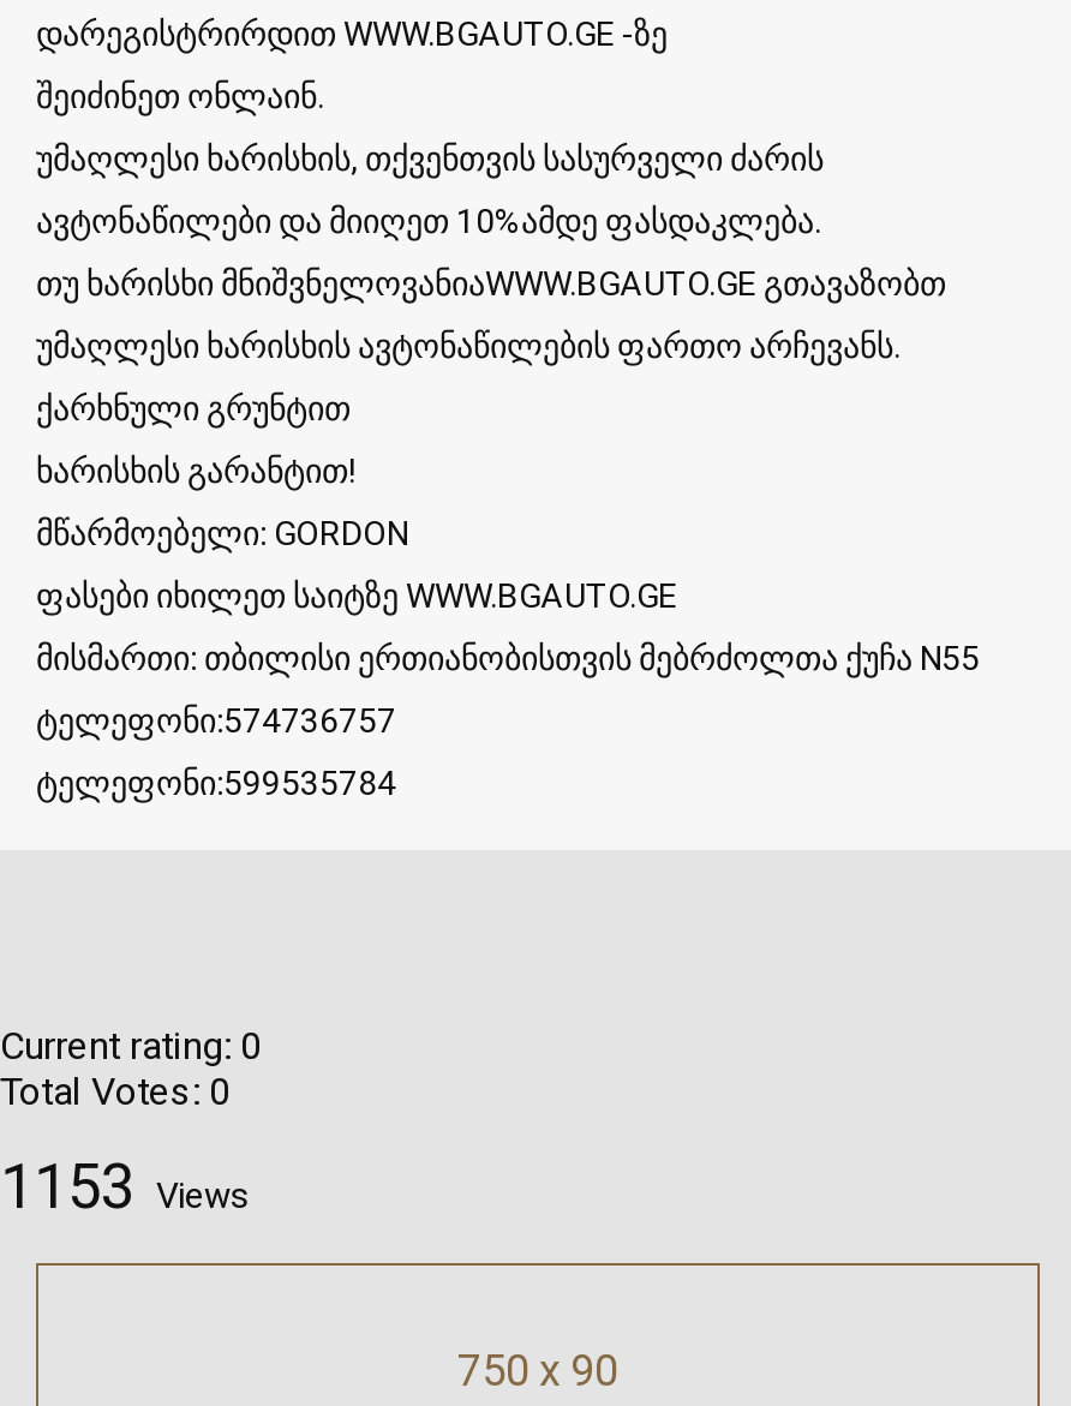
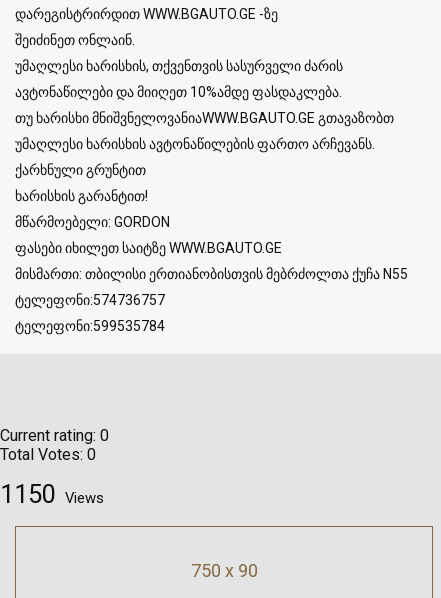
- 1153 Views
+ 1150 Views
